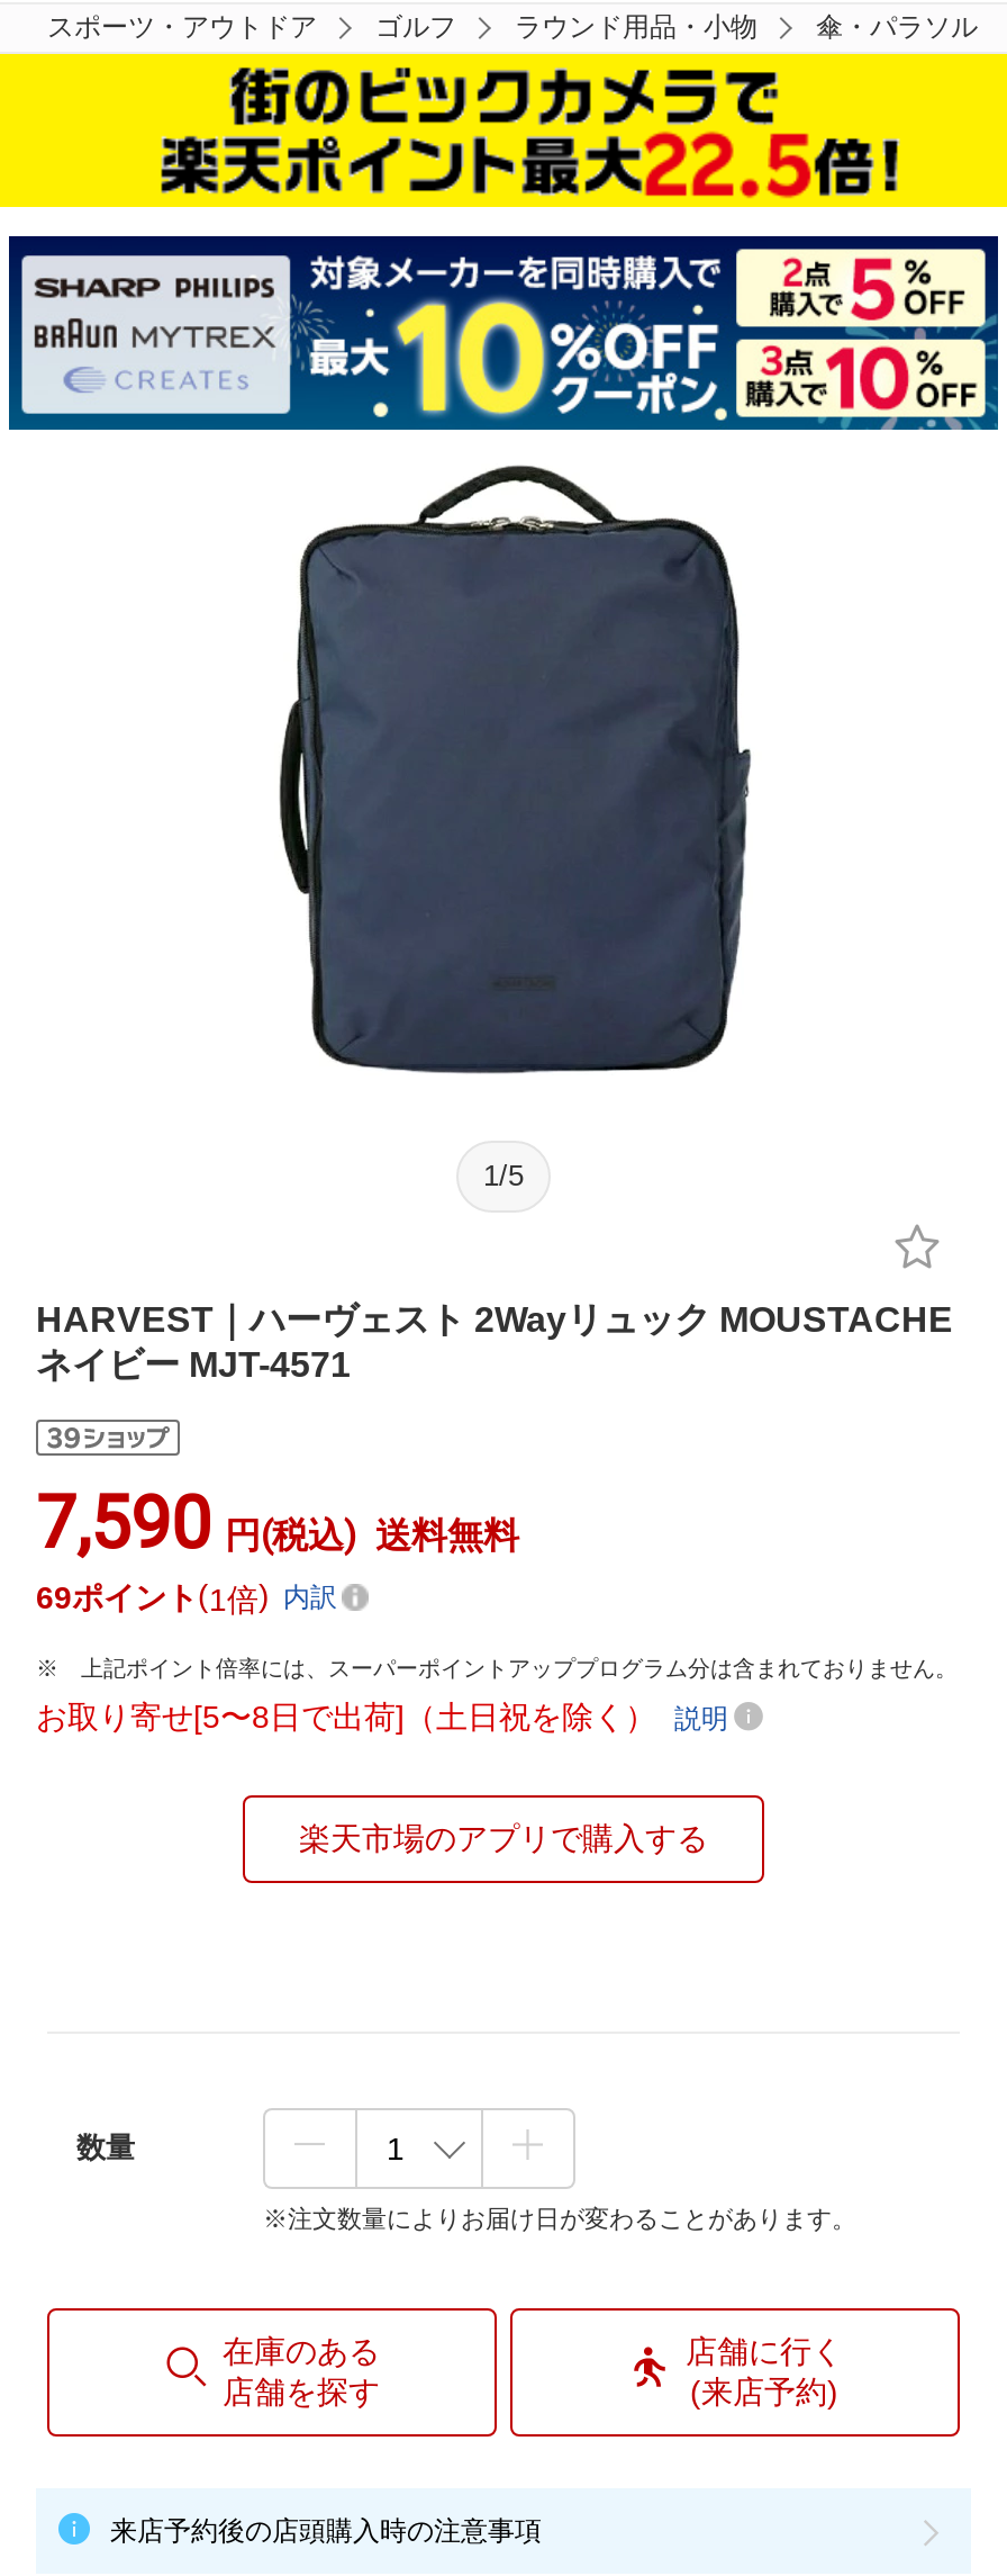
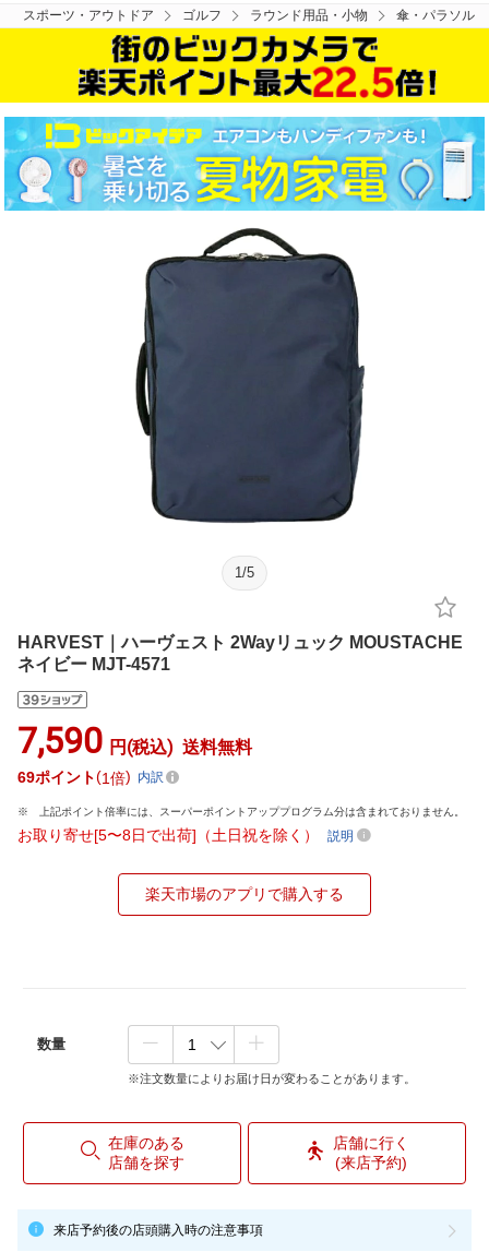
- [image]
+ [image]
